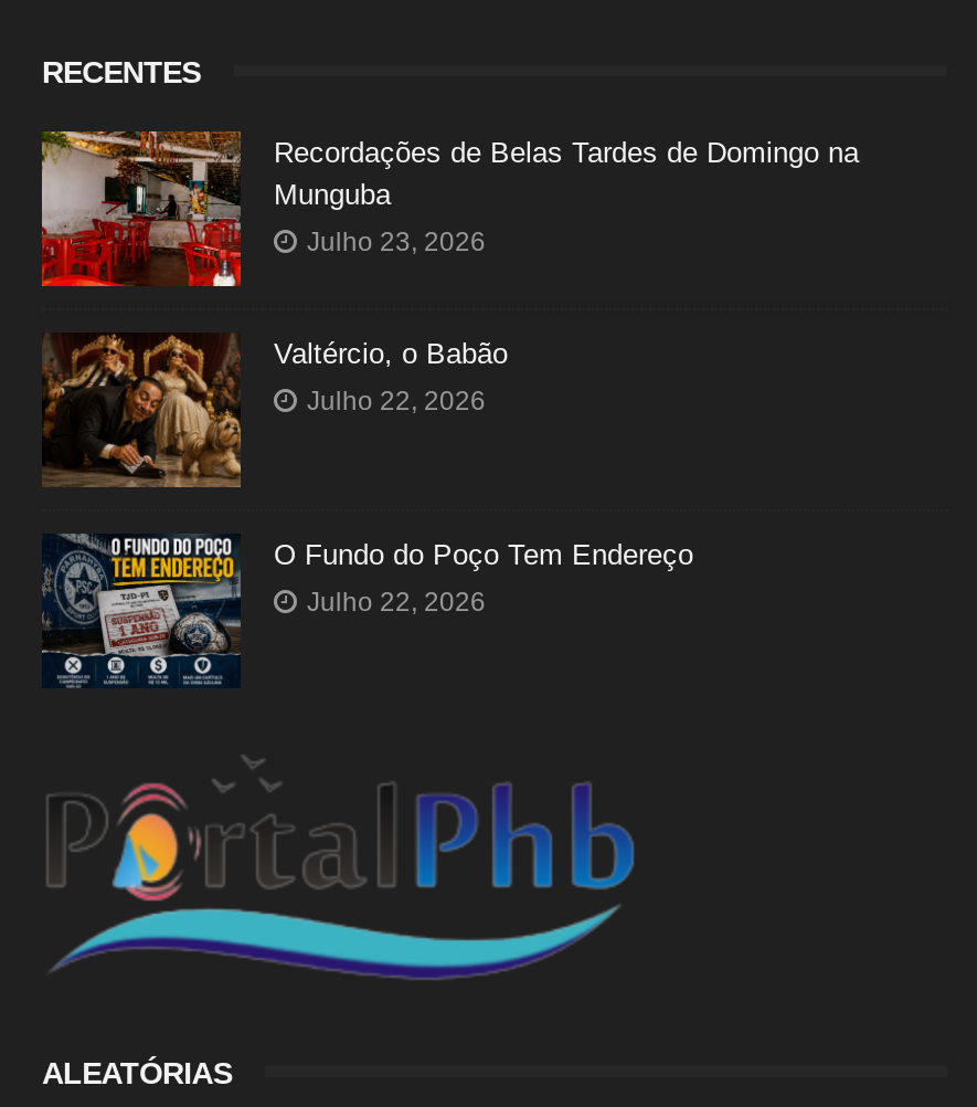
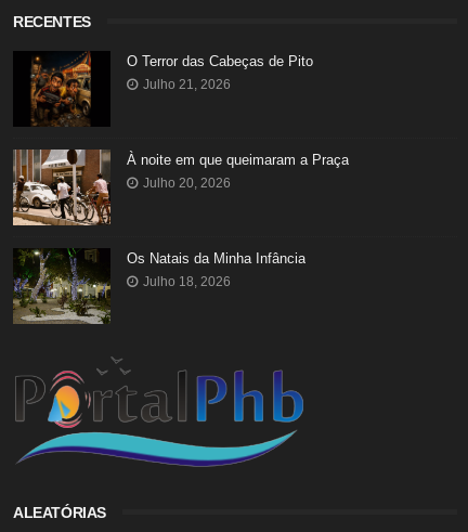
- [image]
- Recordações de Belas Tardes de Domingo na
- Munguba
+ [image]
+ O Terror das Cabeças de Pito

- Julho 23, 2026
+ Julho 21, 2026

- [image]
- Valtércio, o Babão
+ [image]
+ À noite em que queimaram a Praça

- Julho 22, 2026
+ Julho 20, 2026

- [image]
- O Fundo do Poço Tem Endereço
+ [image]
+ Os Natais da Minha Infância

- Julho 22, 2026
+ Julho 18, 2026
